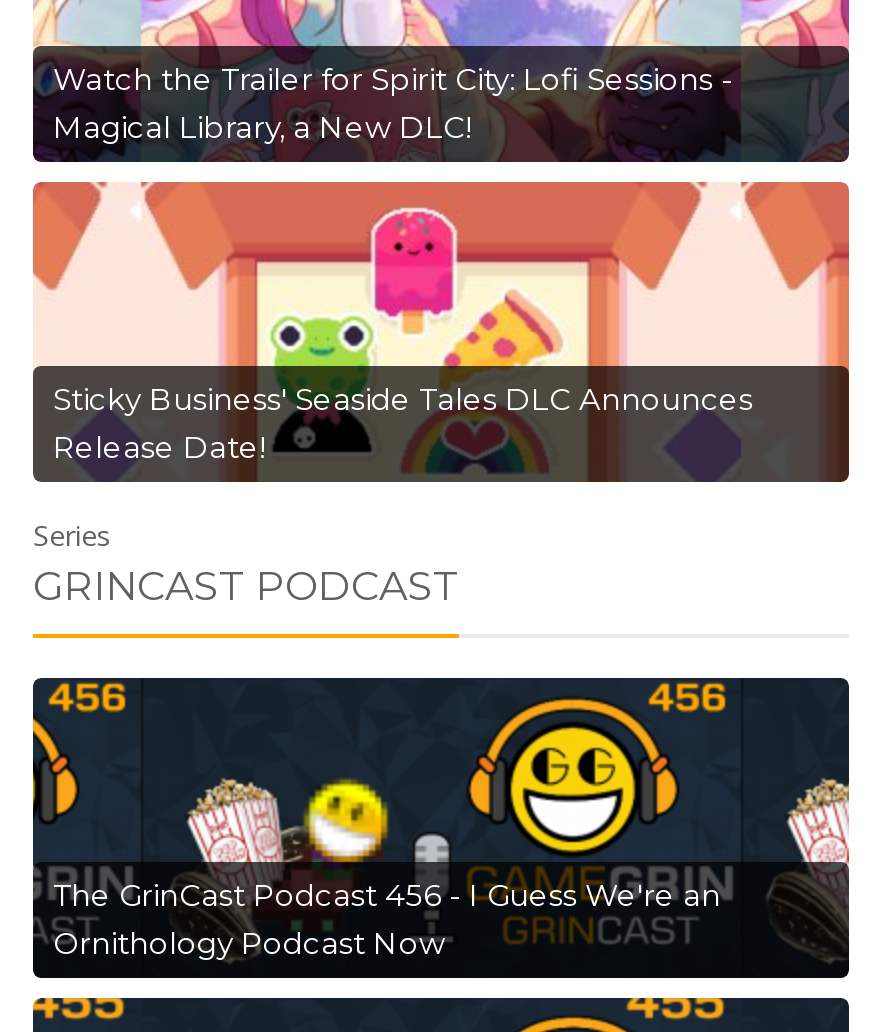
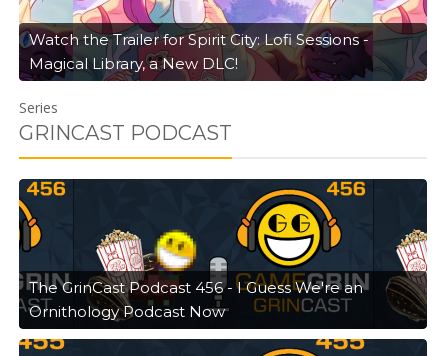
- [image]
- Sticky Business' Seaside Tales DLC Announces
- Release Date!
